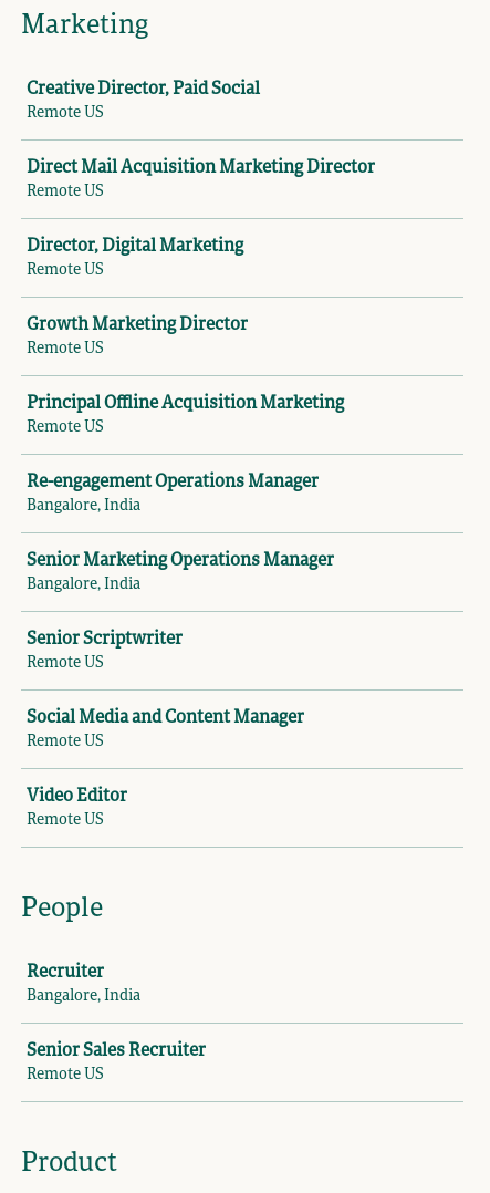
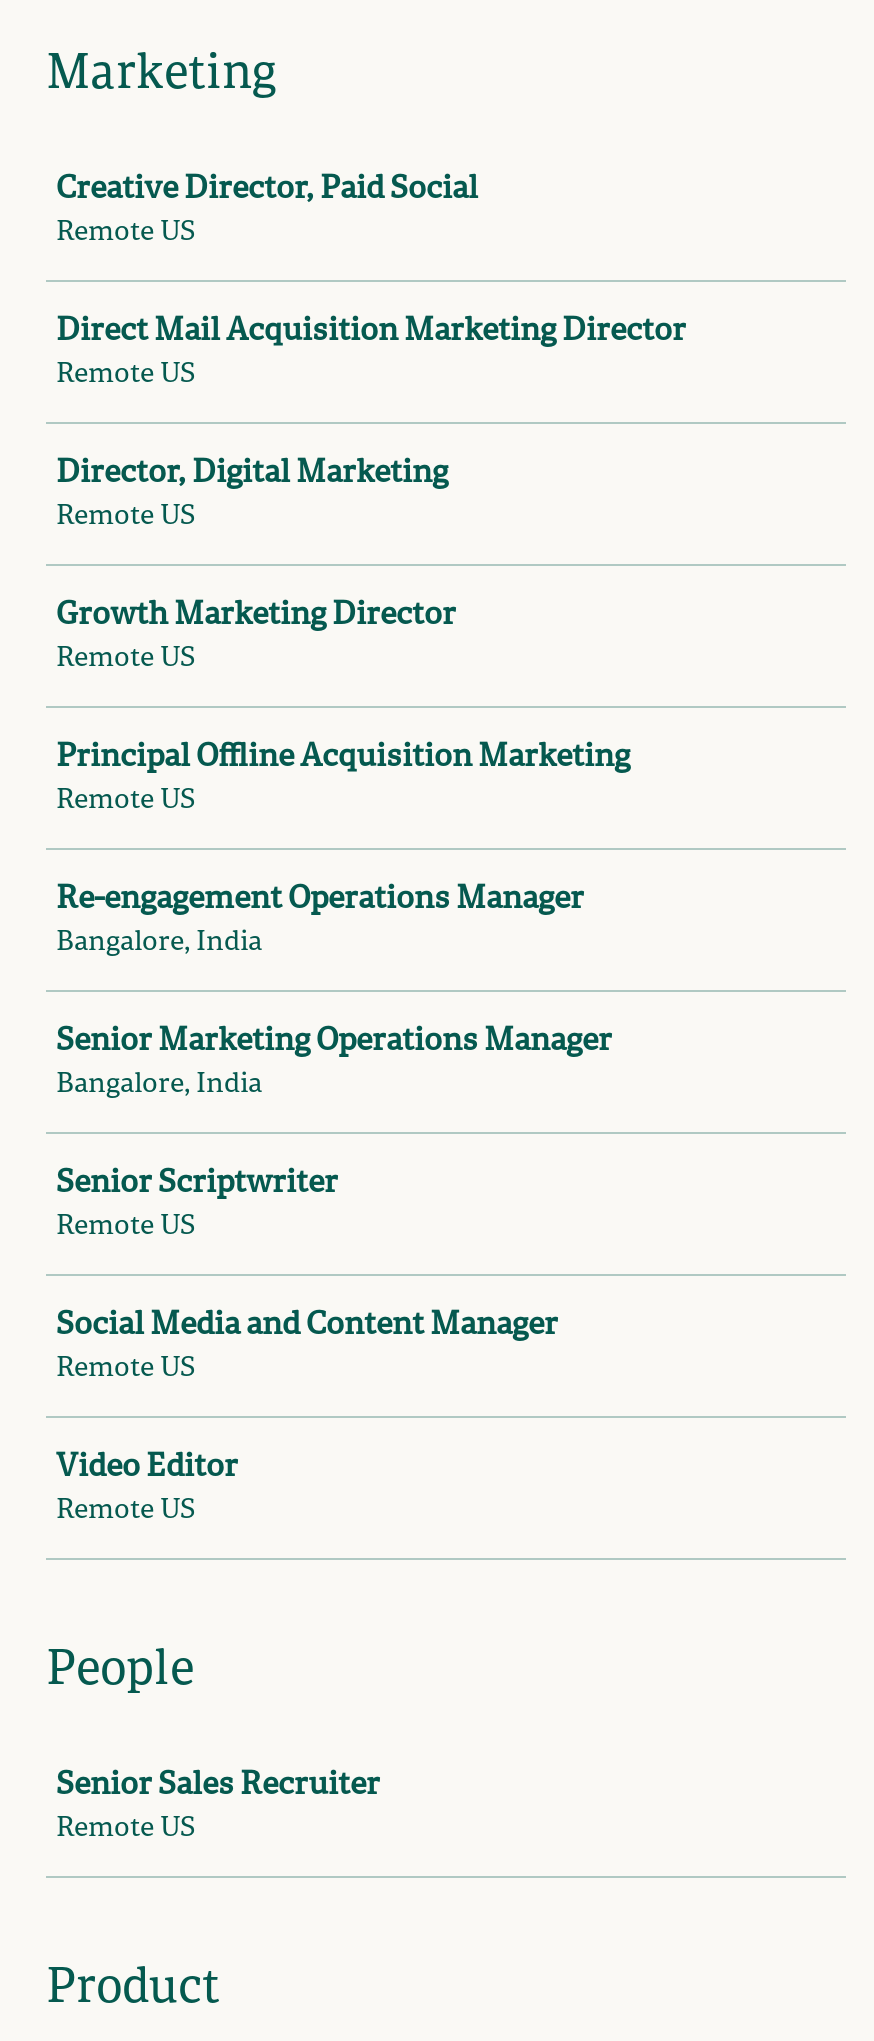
- Recruiter
- Bangalore, India
